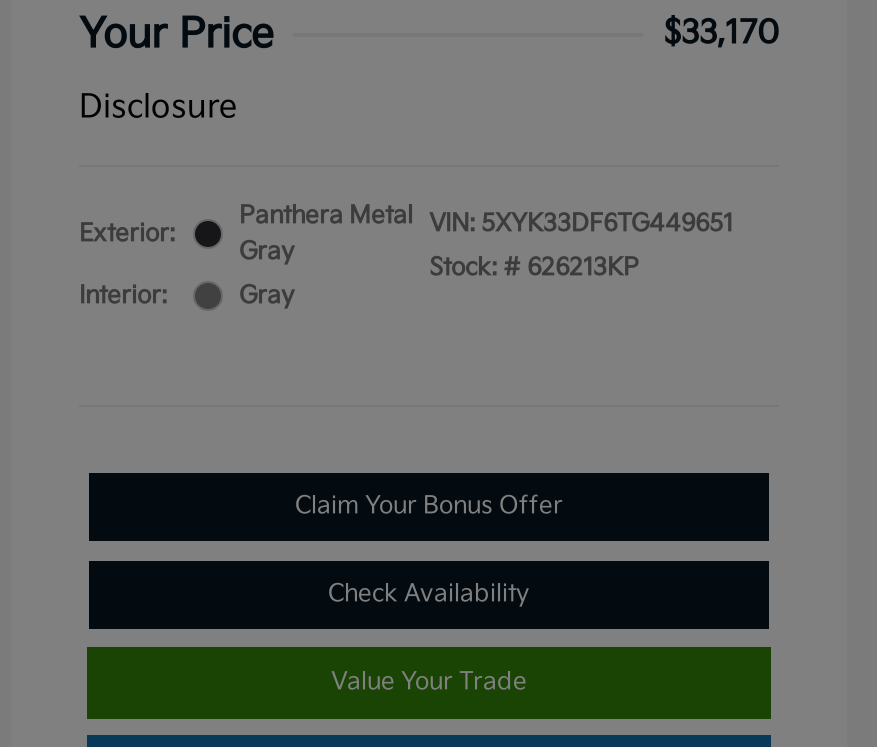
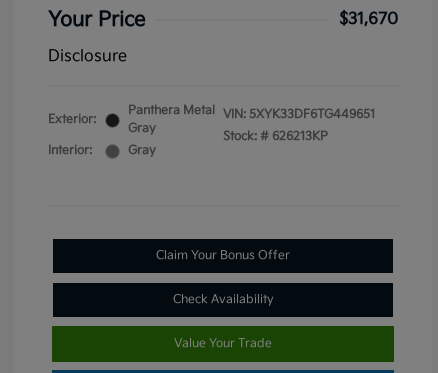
- $33,170
+ $31,670
